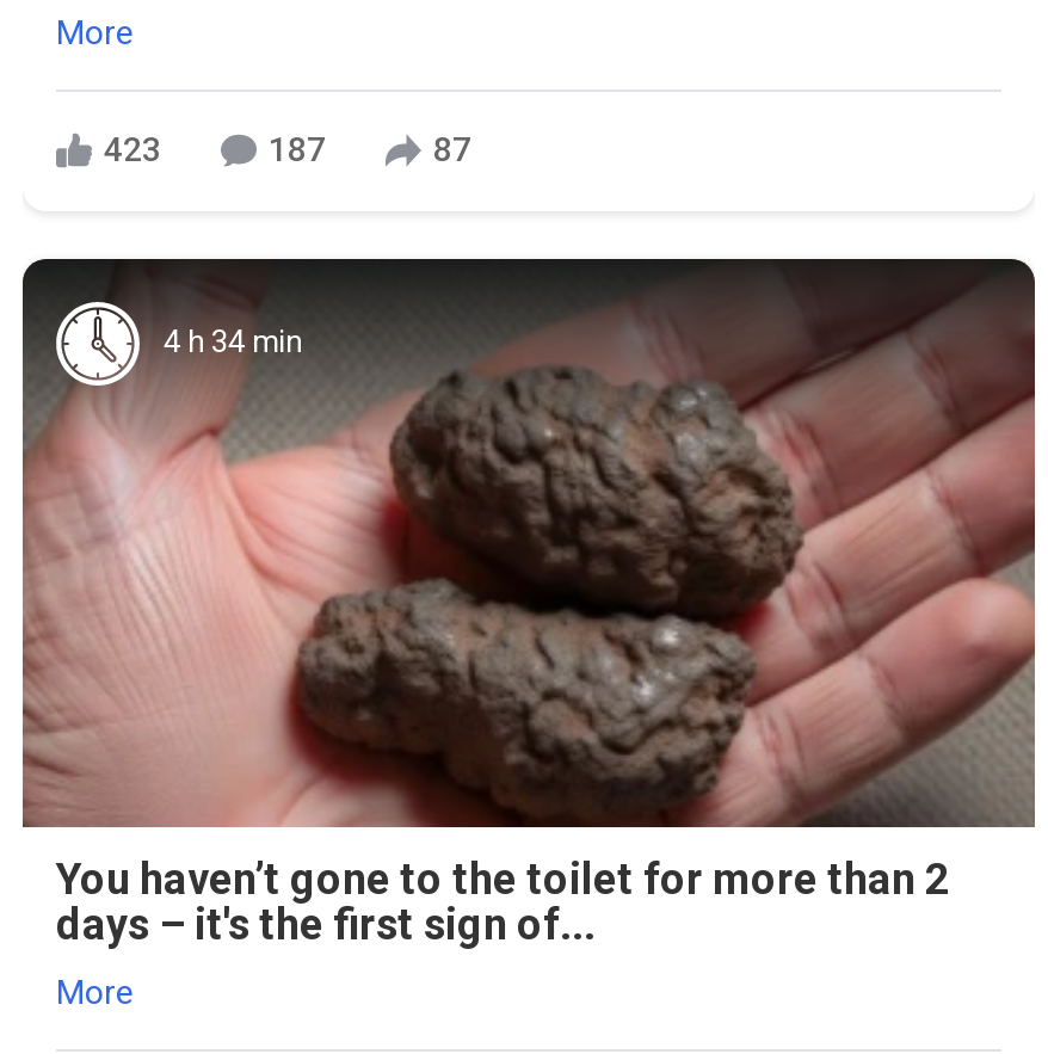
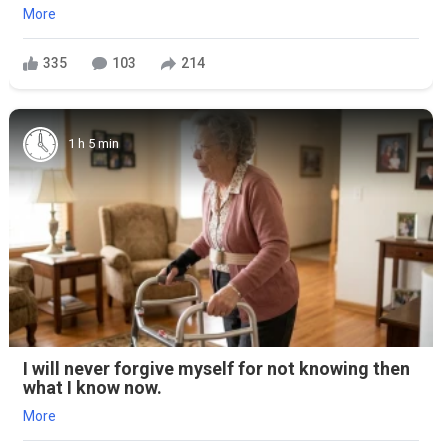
- 423
- 187
- 87
+ 335
+ 103
+ 214

- [image]
- 4 h 34 min
+ [image]
+ 1 h 5 min

- You haven’t gone to the toilet for more than 2
- days – it's the first sign of...
+ I will never forgive myself for not knowing then
+ what I know now.
